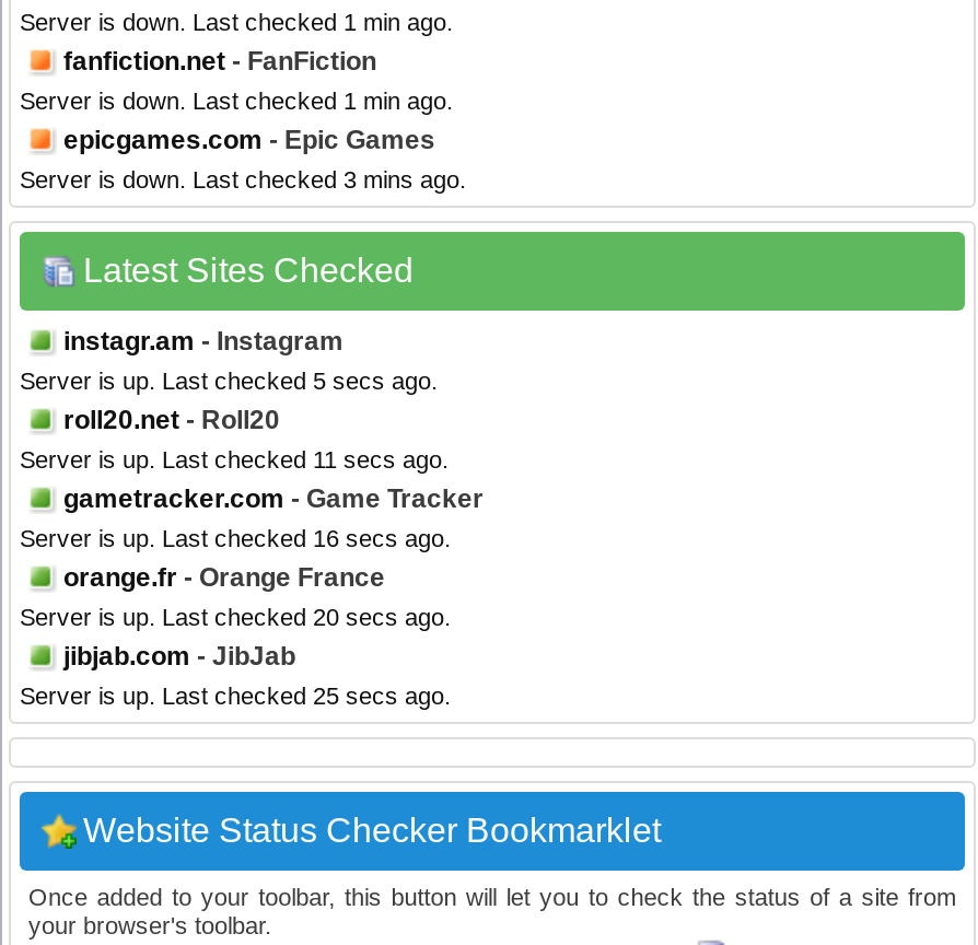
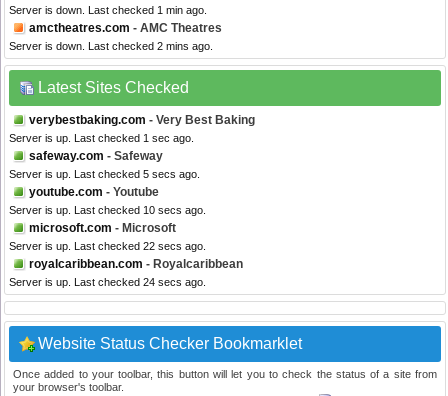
- fanfiction.net - FanFiction
- Server is down. Last checked 1 min ago.
- epicgames.com - Epic Games
- Server is down. Last checked 3 mins ago.
+ amctheatres.com - AMC Theatres
+ Server is down. Last checked 2 mins ago.

- instagr.am - Instagram
+ verybestbaking.com - Very Best Baking
+ Server is up. Last checked 1 sec ago.
+ safeway.com - Safeway

- roll20.net - Roll20
- Server is up. Last checked 11 secs ago.
- gametracker.com - Game Tracker
- Server is up. Last checked 16 secs ago.
- orange.fr - Orange France
- Server is up. Last checked 20 secs ago.
- jibjab.com - JibJab
- Server is up. Last checked 25 secs ago.
+ youtube.com - Youtube
+ Server is up. Last checked 10 secs ago.
+ microsoft.com - Microsoft
+ Server is up. Last checked 22 secs ago.
+ royalcaribbean.com - Royalcaribbean
+ Server is up. Last checked 24 secs ago.
